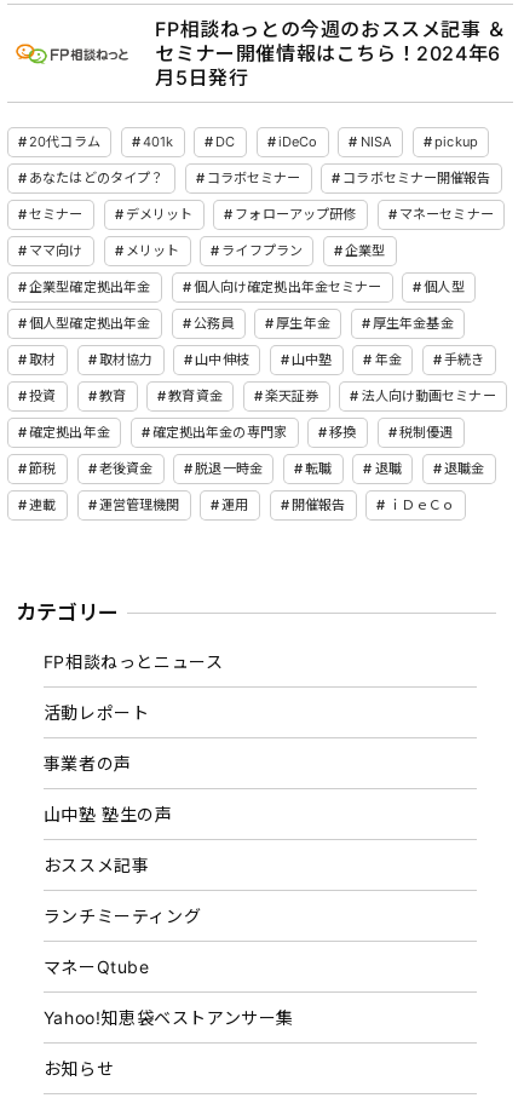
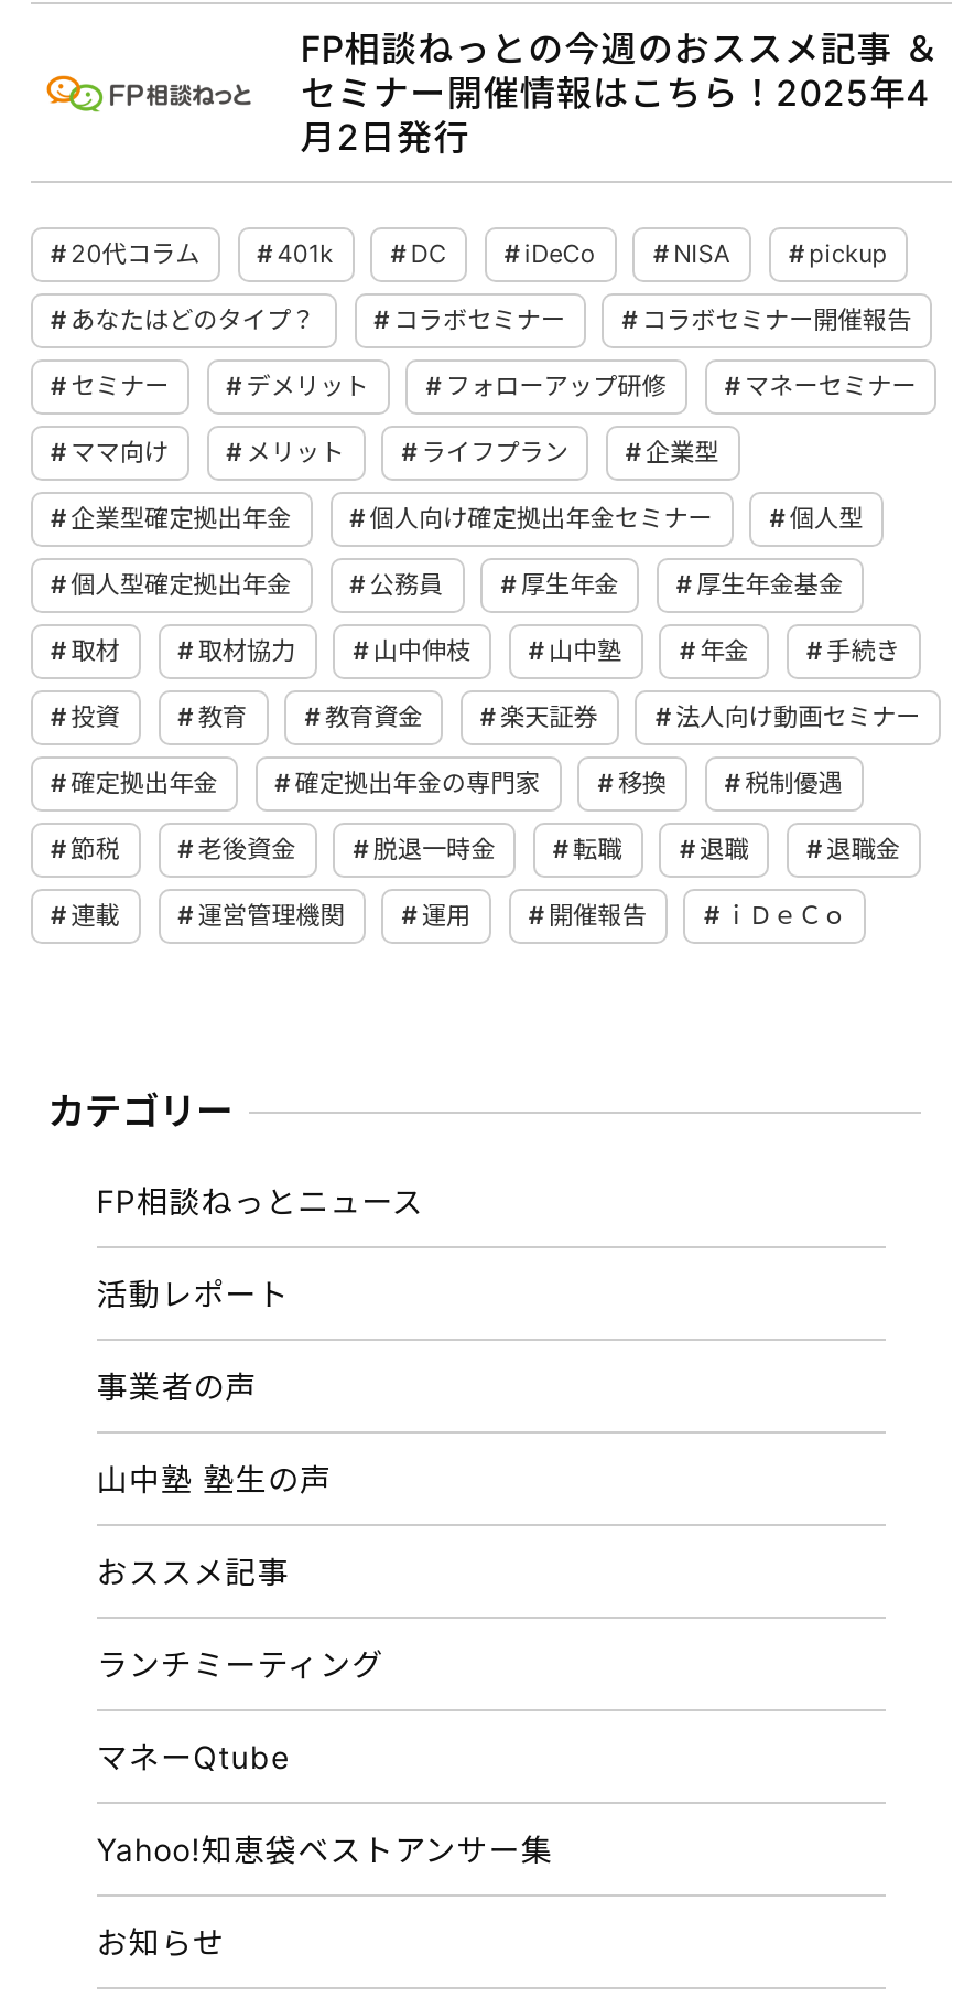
- セミナー開催情報はこちら！2024年6
+ セミナー開催情報はこちら！2025年4

- 月5日発行
+ 月2日発行
